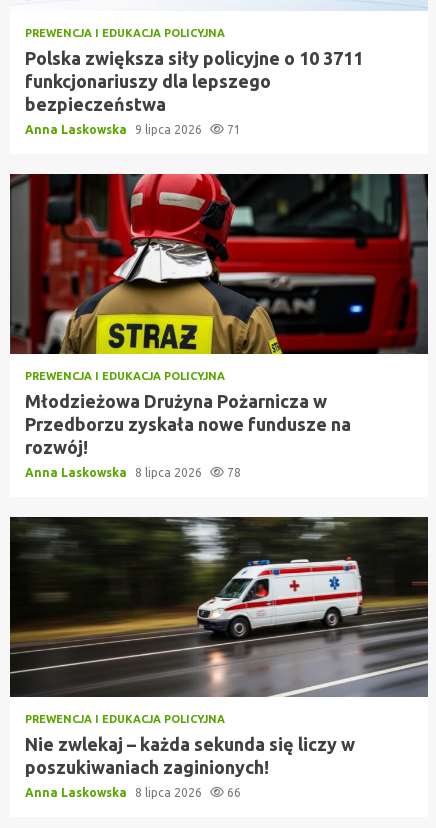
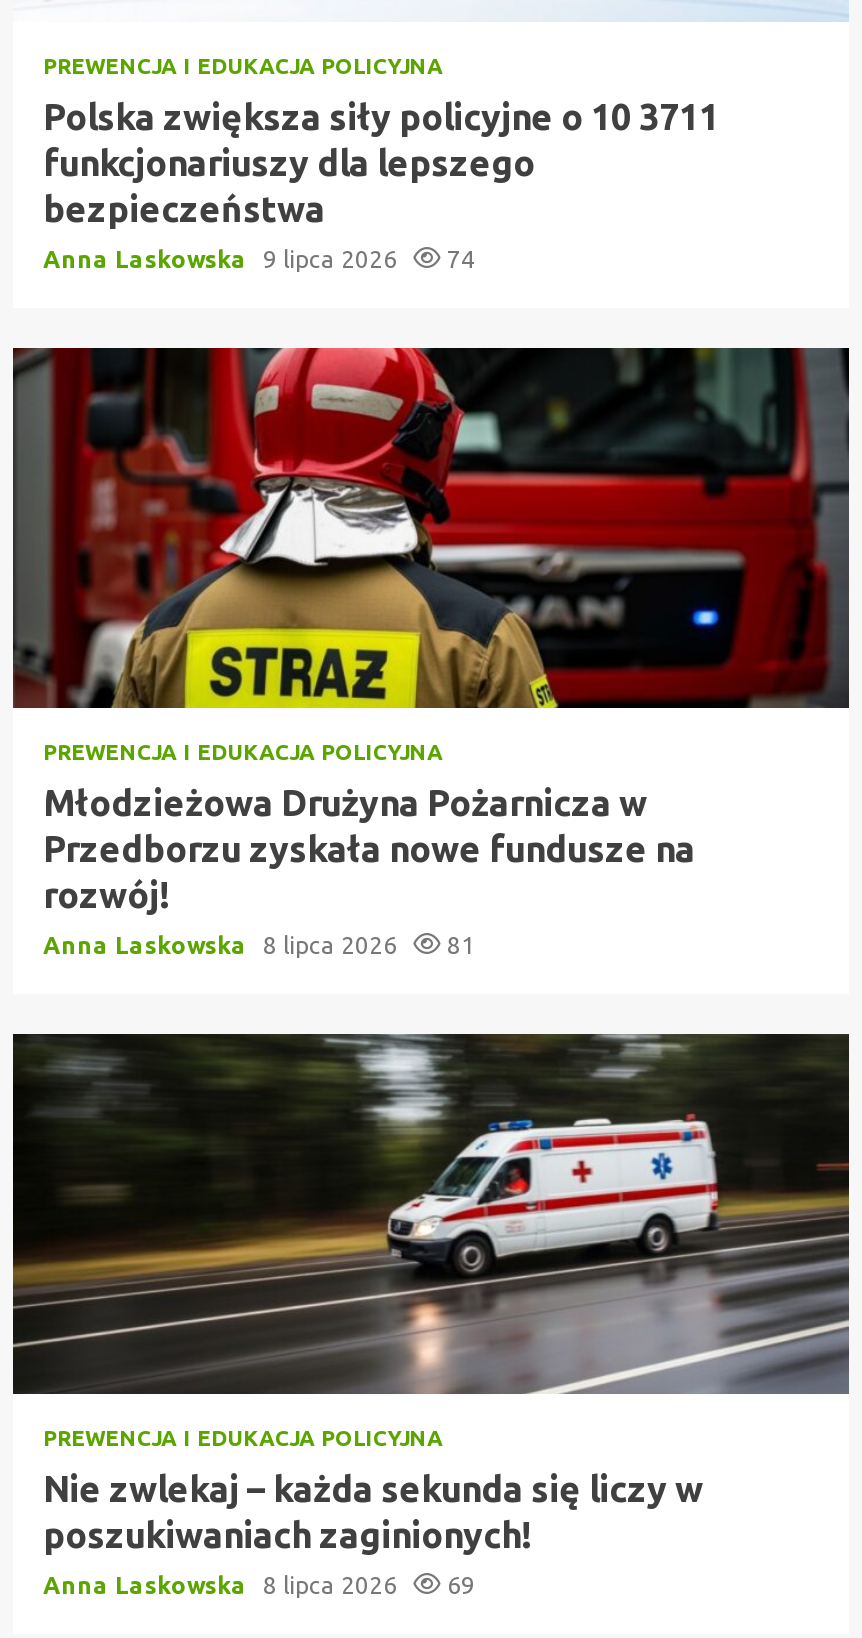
- Anna Laskowska 9 lipca 2026 71
+ Anna Laskowska 9 lipca 2026 74

- Anna Laskowska 8 lipca 2026 78
+ Anna Laskowska 8 lipca 2026 81

- Anna Laskowska 8 lipca 2026 66
+ Anna Laskowska 8 lipca 2026 69
